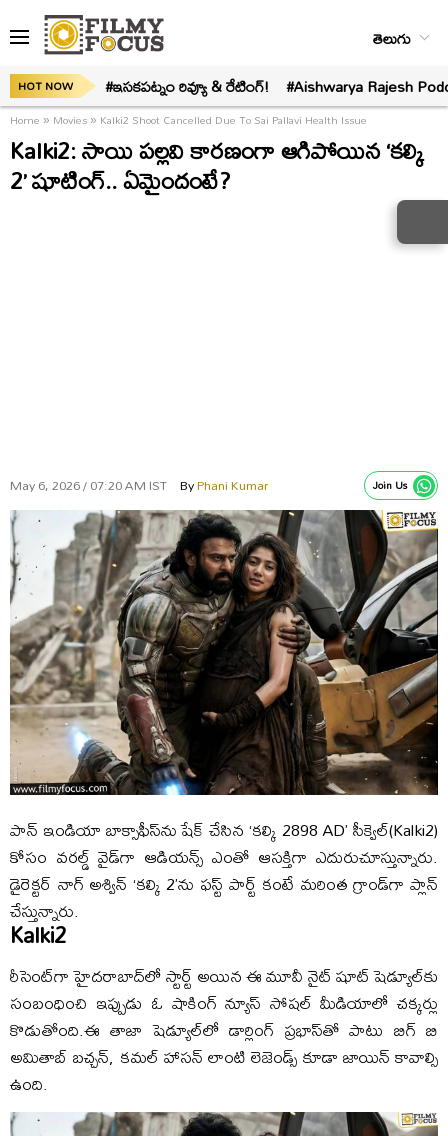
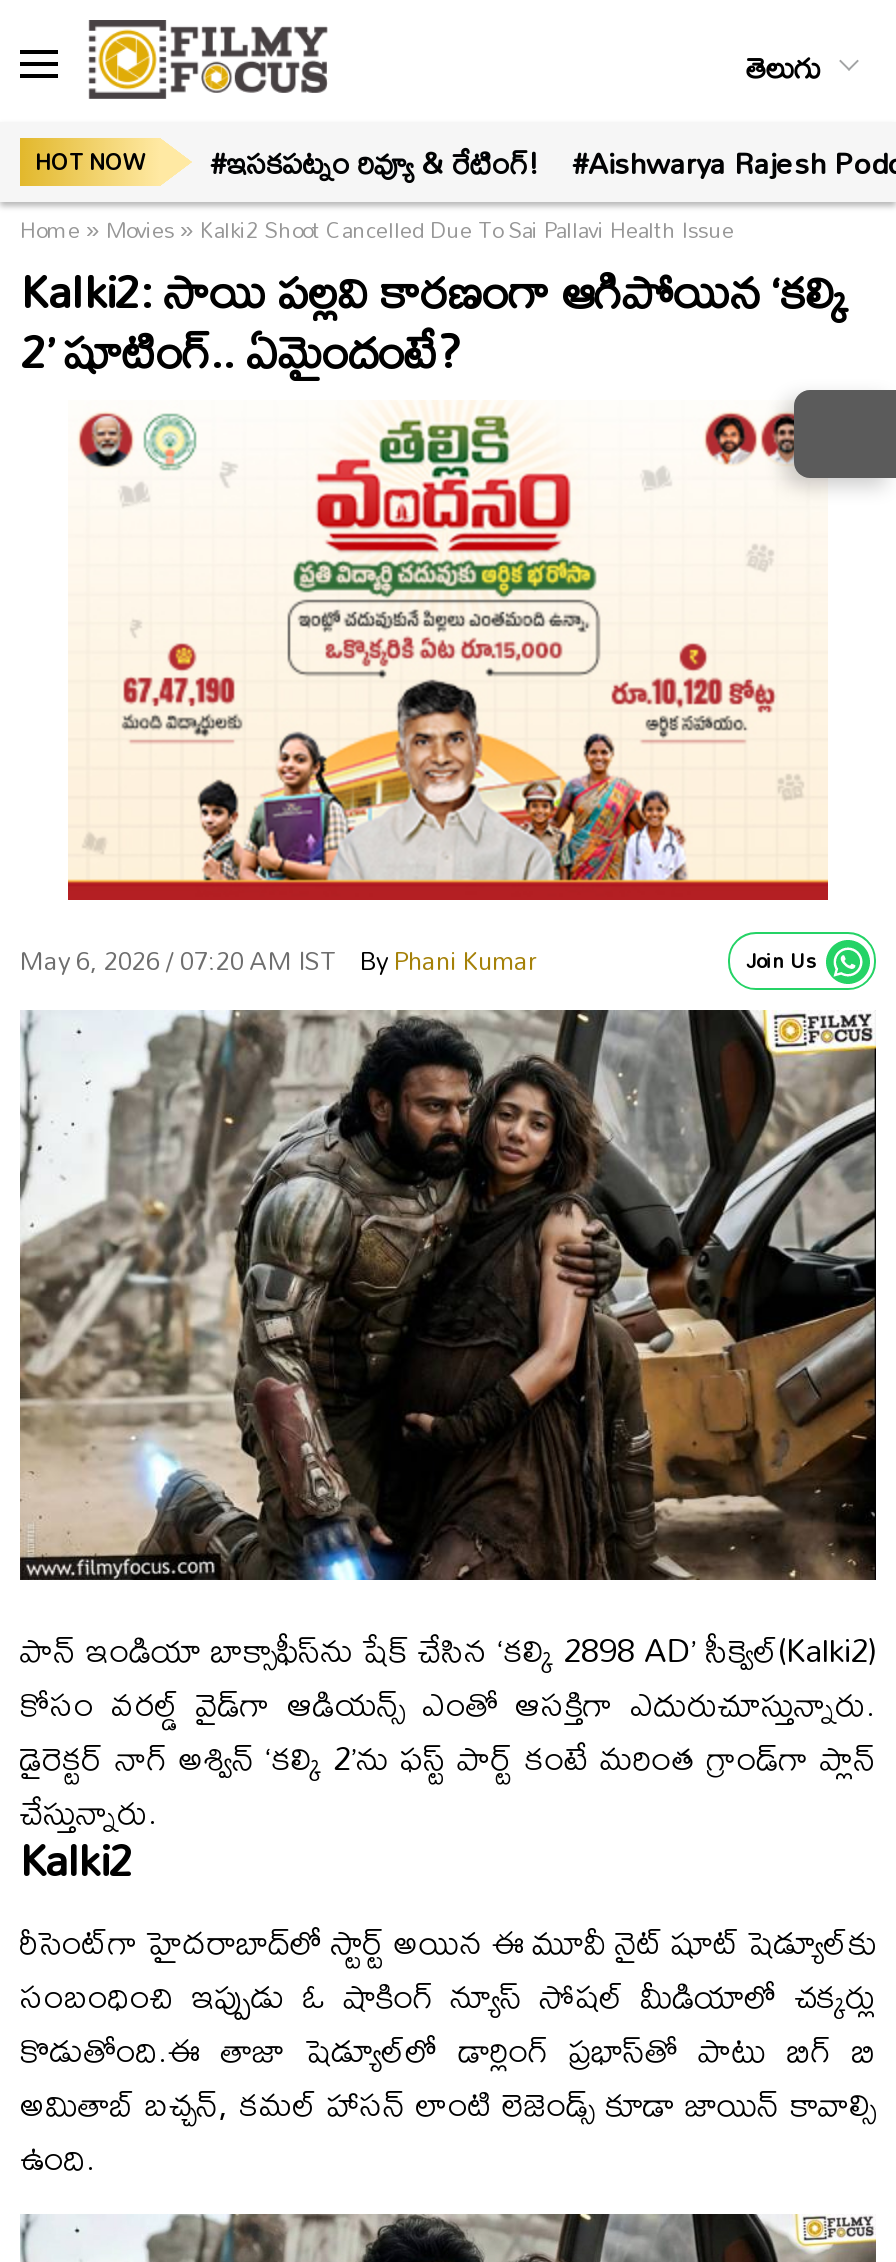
+ [image]
